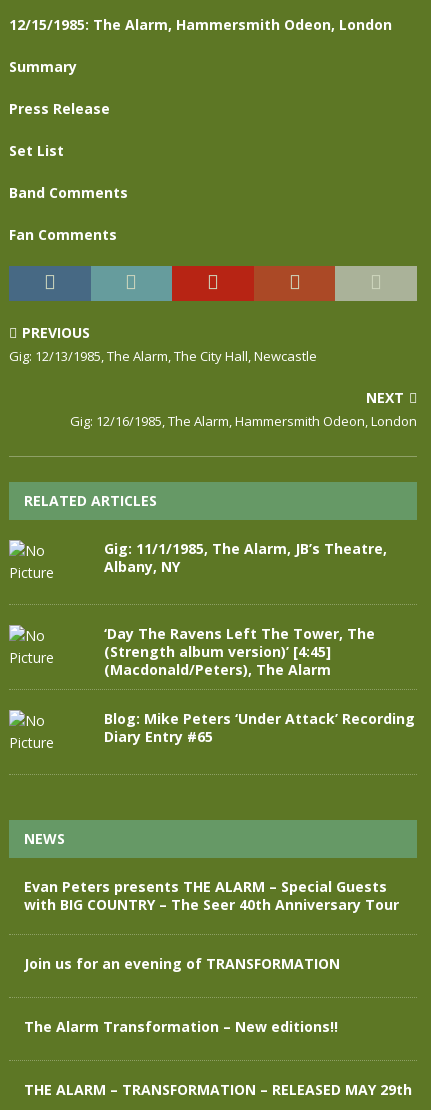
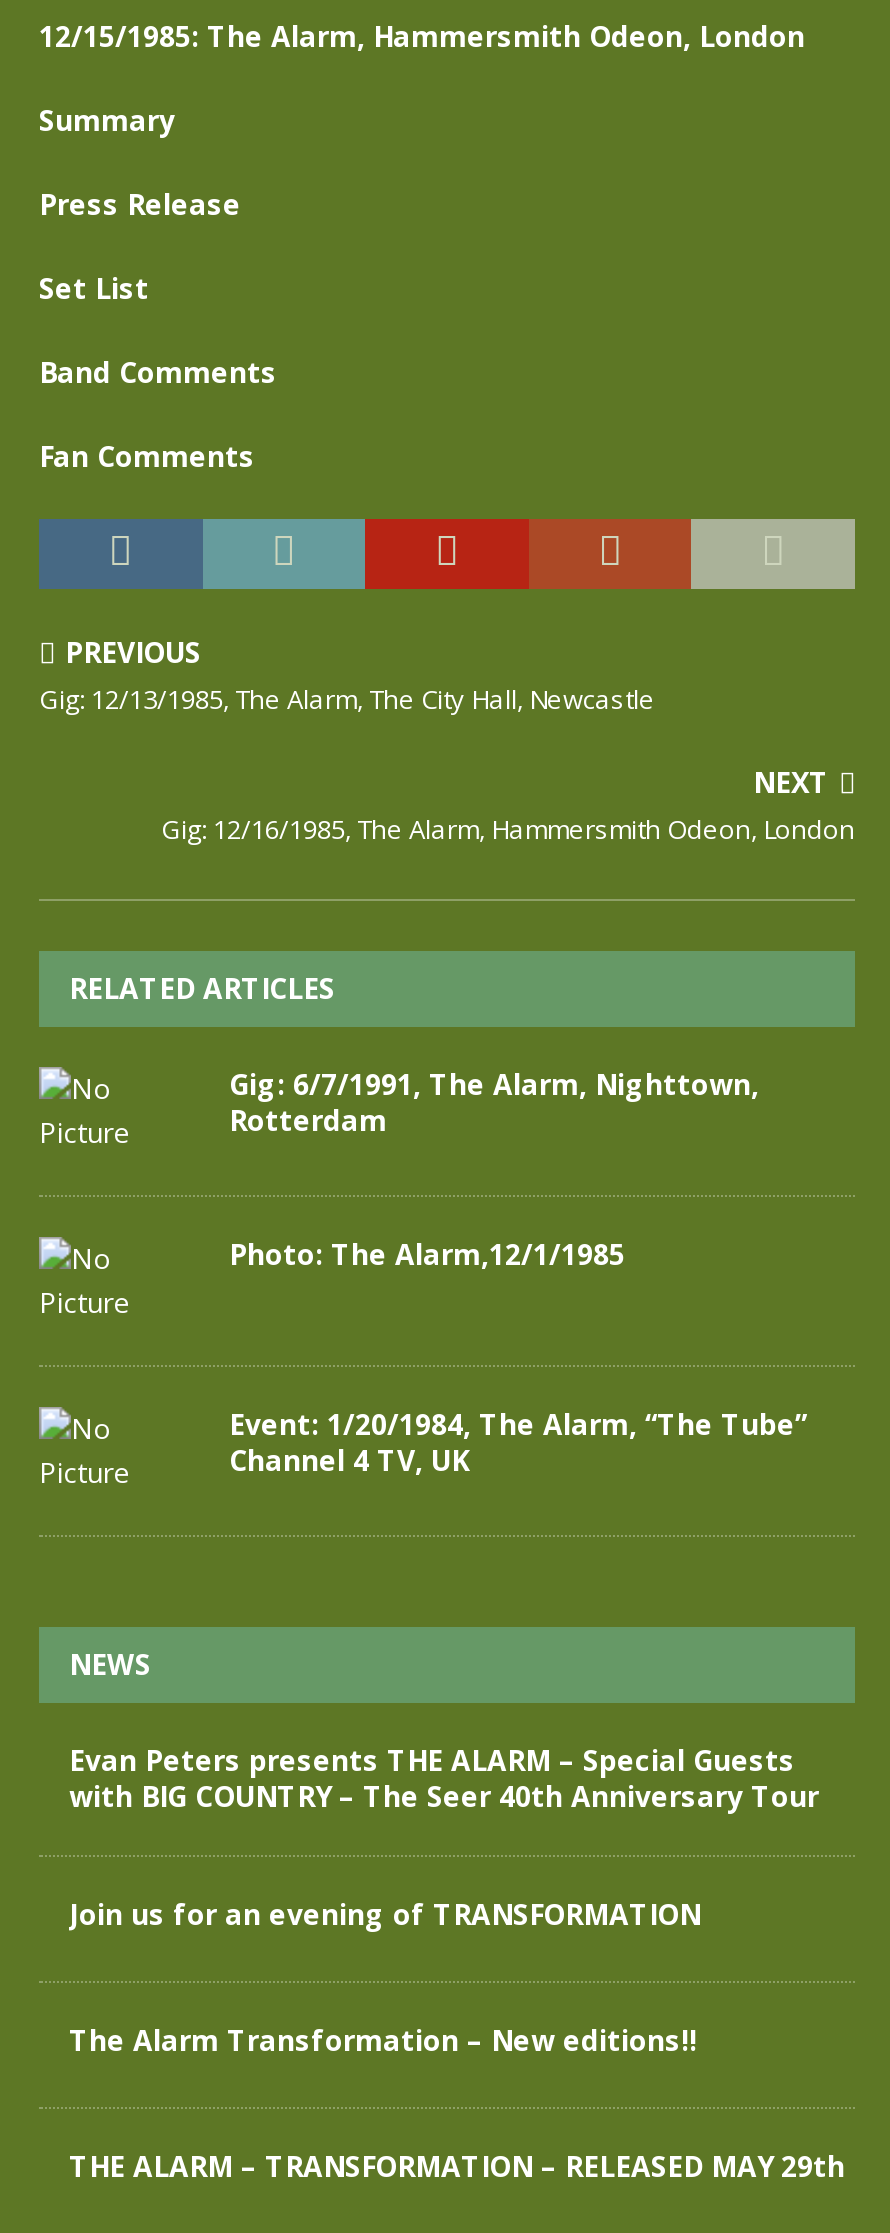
- Gig: 11/1/1985, The Alarm, JB’s Theatre,
- Albany, NY
+ Gig: 6/7/1991, The Alarm, Nighttown,
+ Rotterdam

- ‘Day The Ravens Left The Tower, The
- (Strength album version)’ [4:45]
- (Macdonald/Peters), The Alarm
+ Photo: The Alarm,12/1/1985

- Blog: Mike Peters ‘Under Attack’ Recording
- Diary Entry #65
+ Event: 1/20/1984, The Alarm, “The Tube”
+ Channel 4 TV, UK
